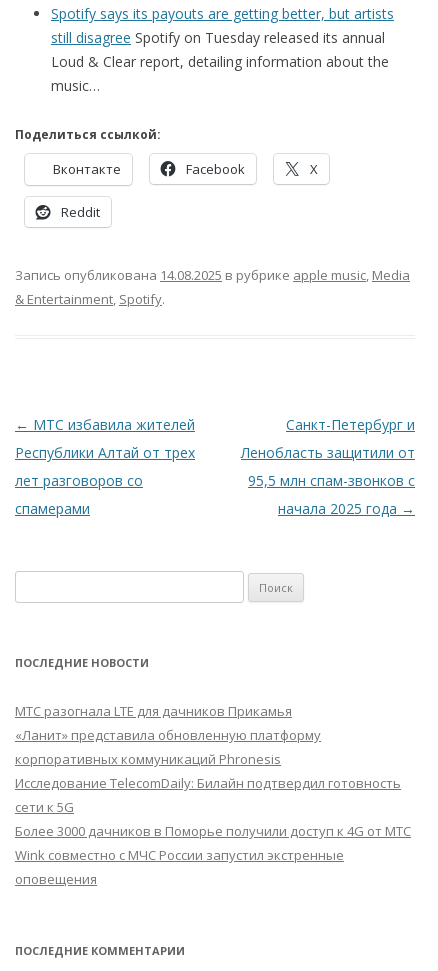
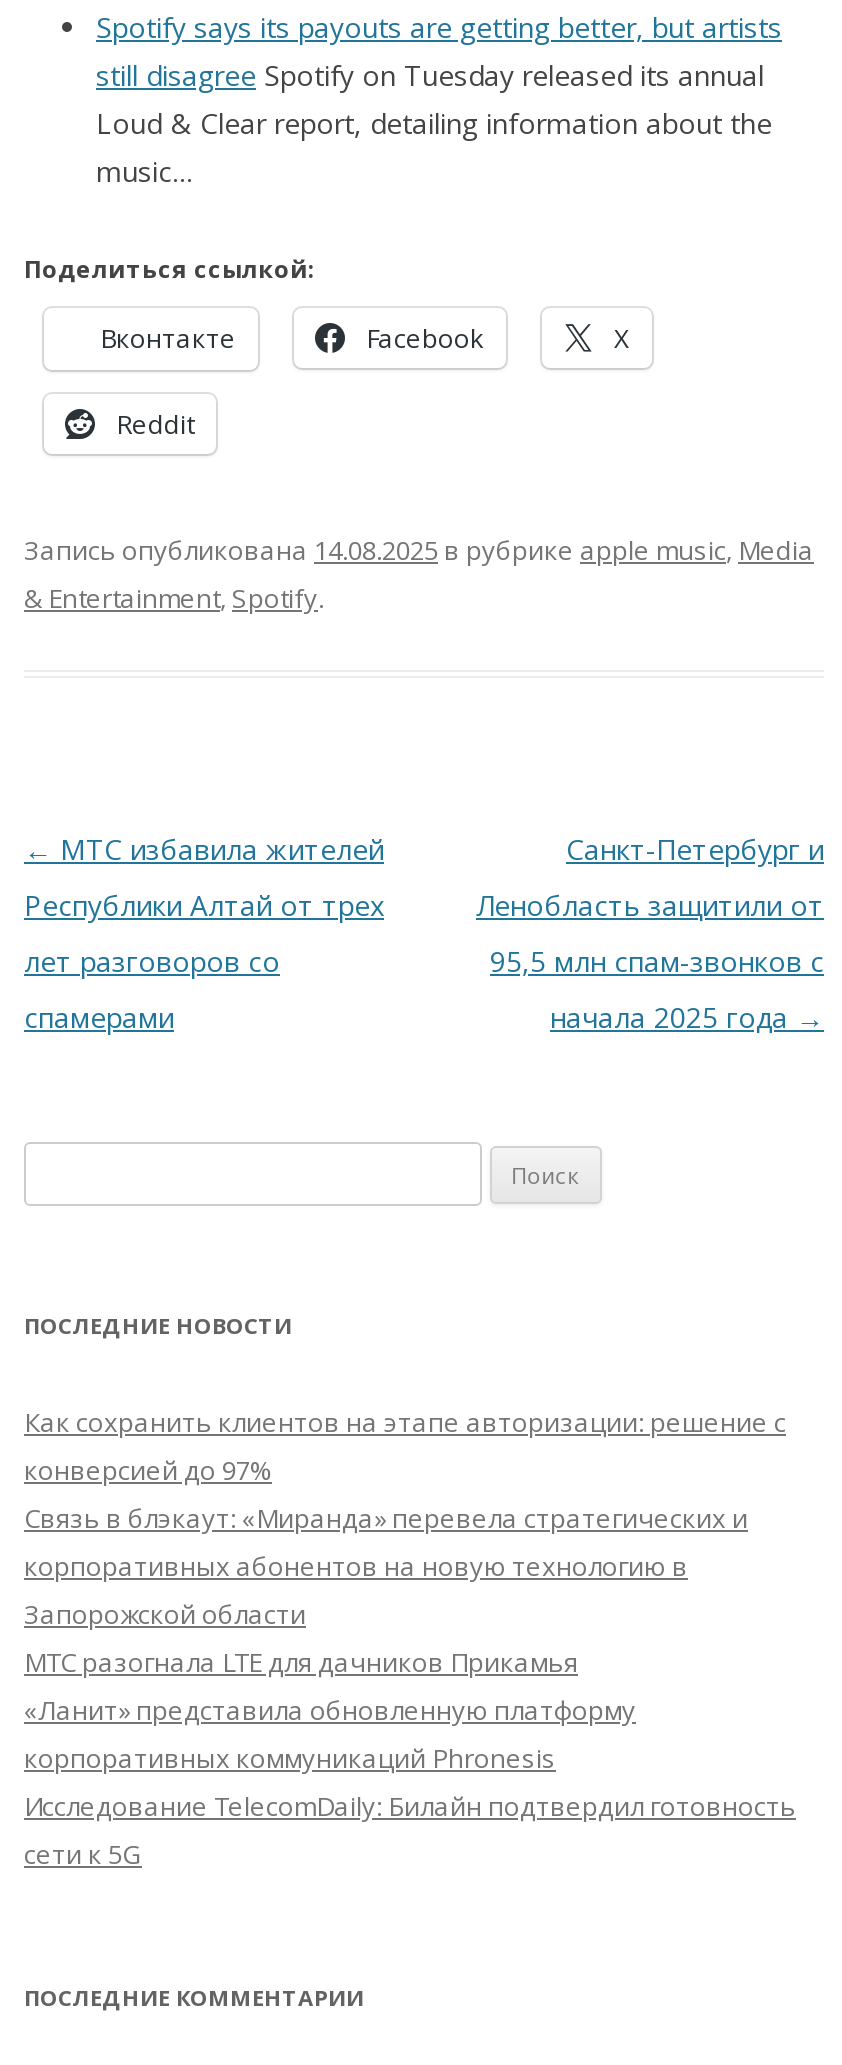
+ Как сохранить клиентов на этапе авторизации: решение с
+ конверсией до 97%
+ Связь в блэкаут: «Миранда» перевела стратегических и
+ корпоративных абонентов на новую технологию в
+ Запорожской области

moved down: МТС разогнала LTE для дачников Прикамья | «Ланит» представила обновленную платформу | корпоративных коммуникаций Phronesis | Исследование TelecomDaily: Билайн подтвердил готовность | сети к 5G

- Более 3000 дачников в Поморье получили доступ к 4G от МТС
- Wink совместно с МЧС России запустил экстренные
- оповещения
